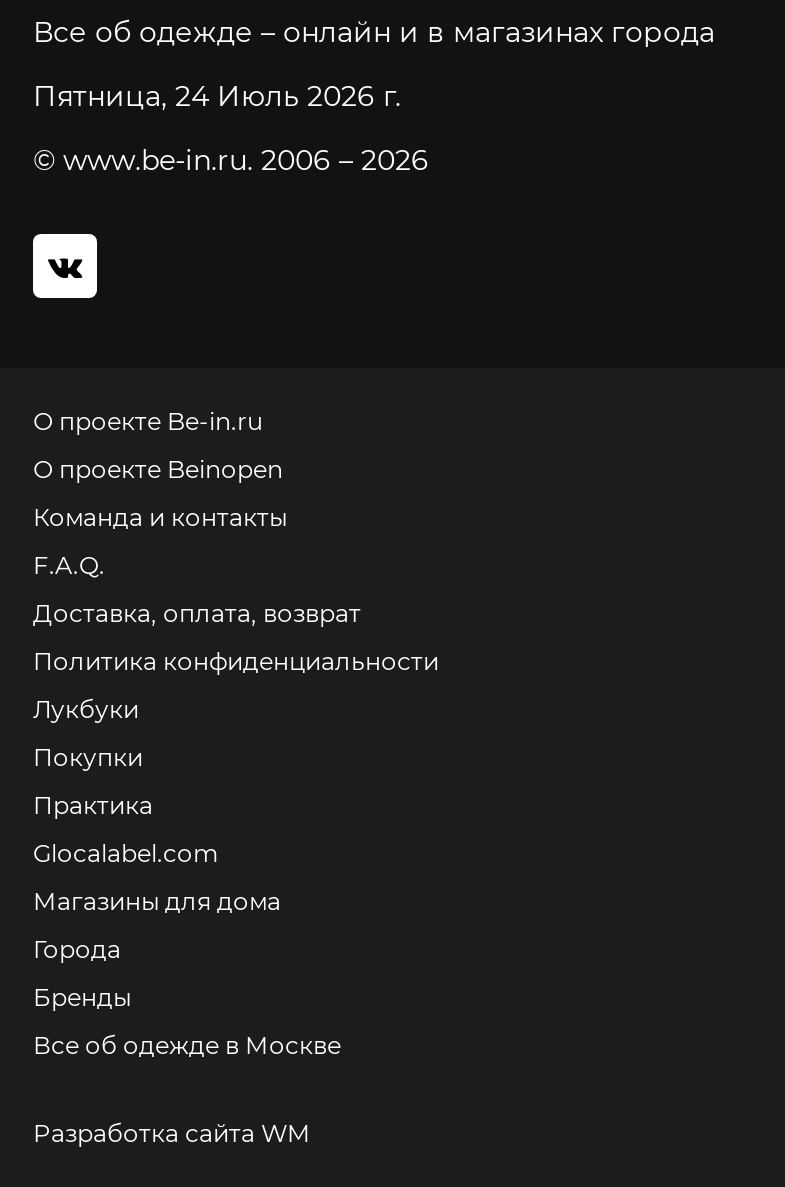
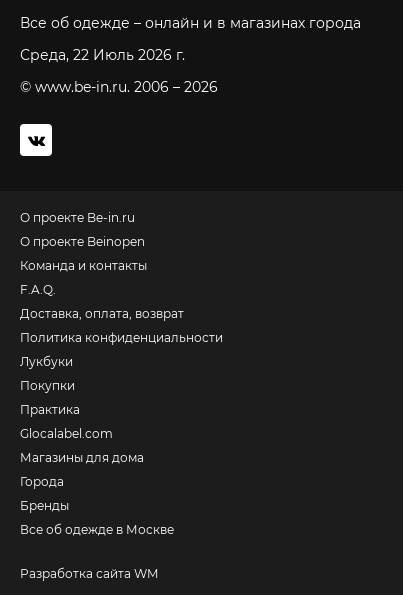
- Пятница, 24 Июль 2026 г.
+ Среда, 22 Июль 2026 г.
